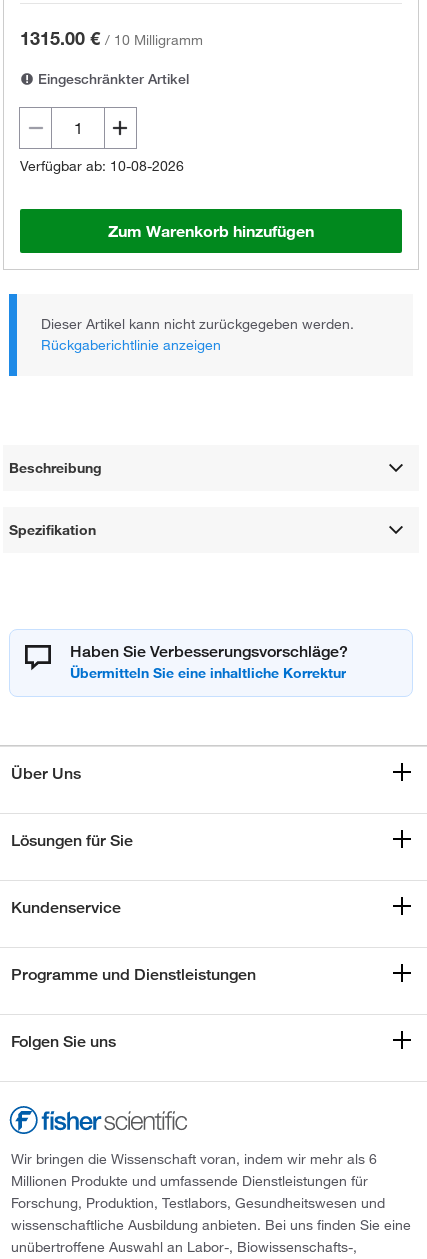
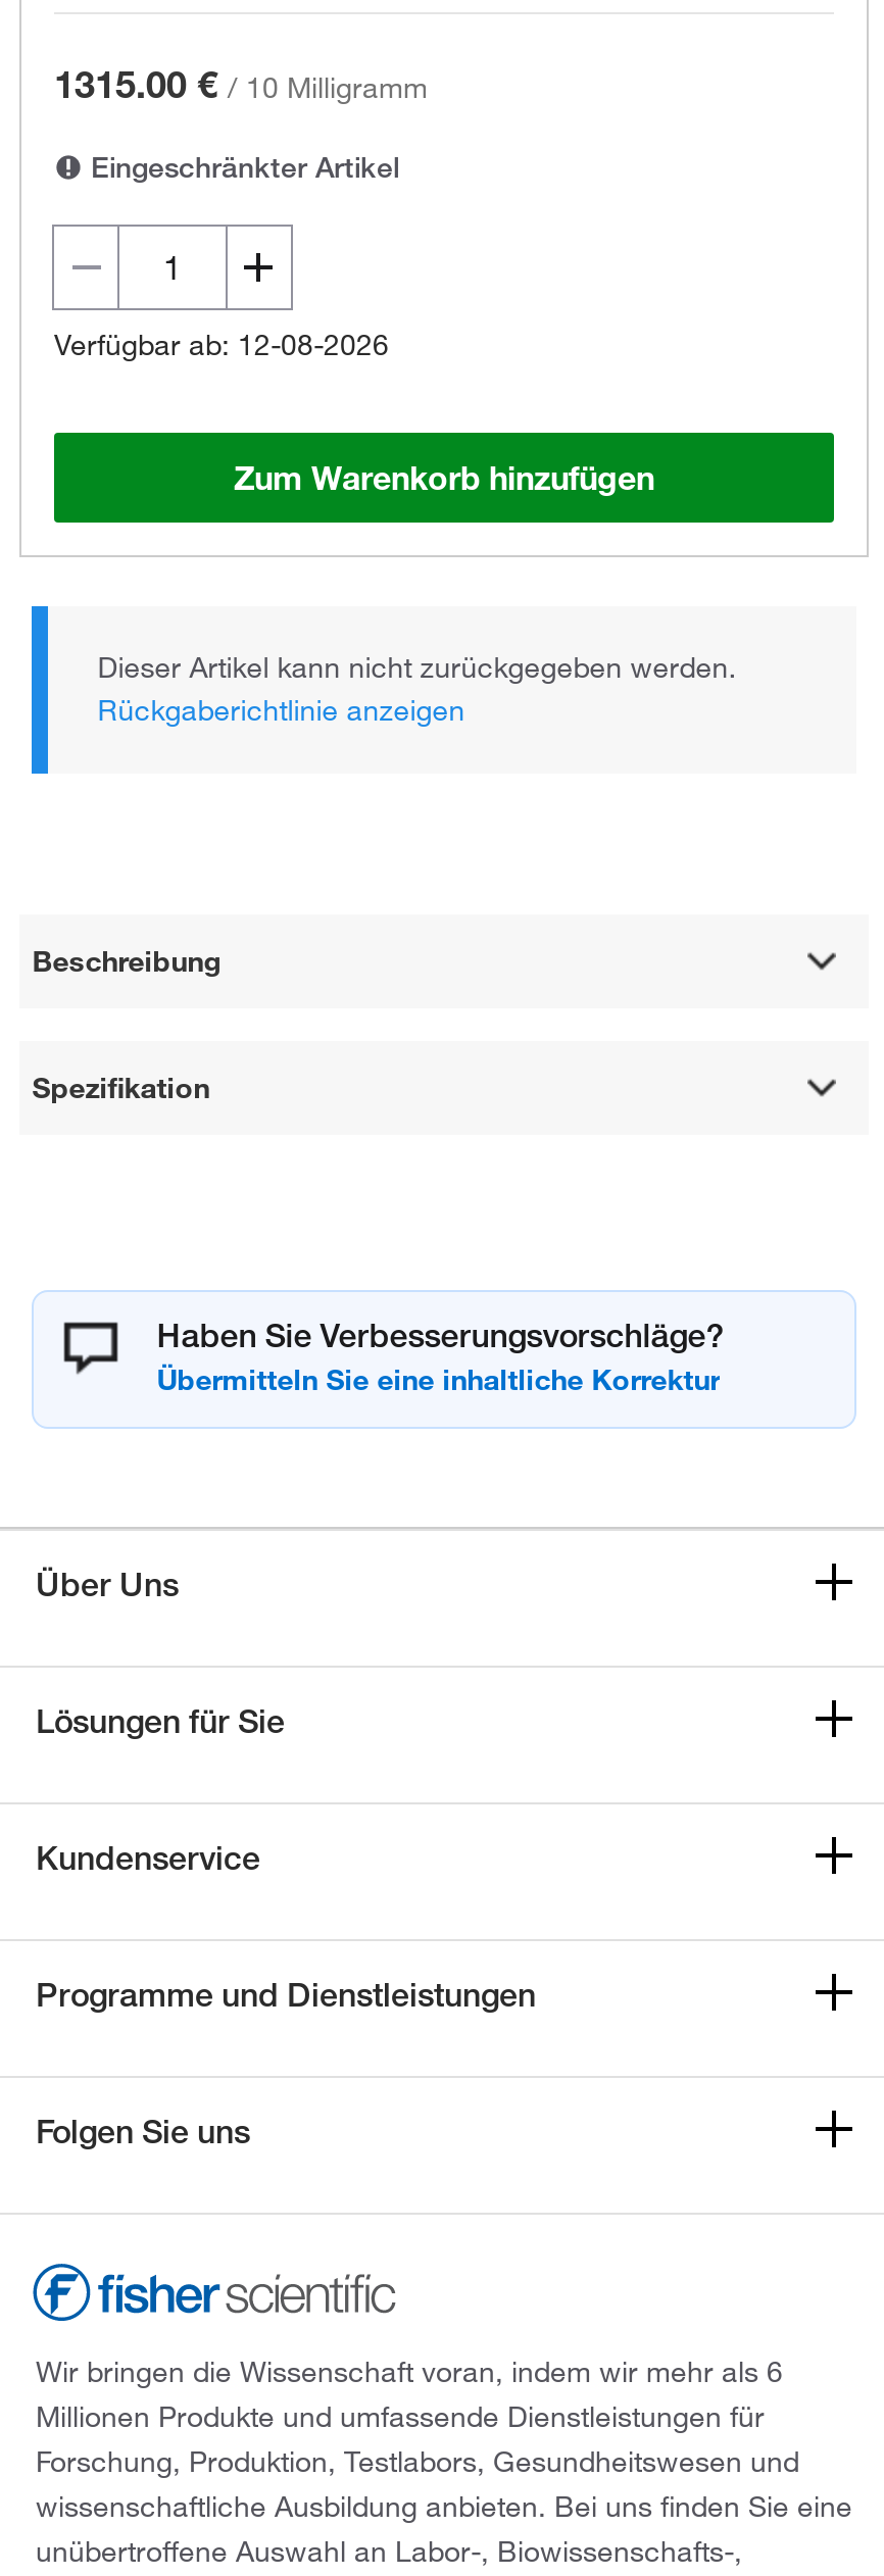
- Verfügbar ab: 10-08-2026
+ Verfügbar ab: 12-08-2026
